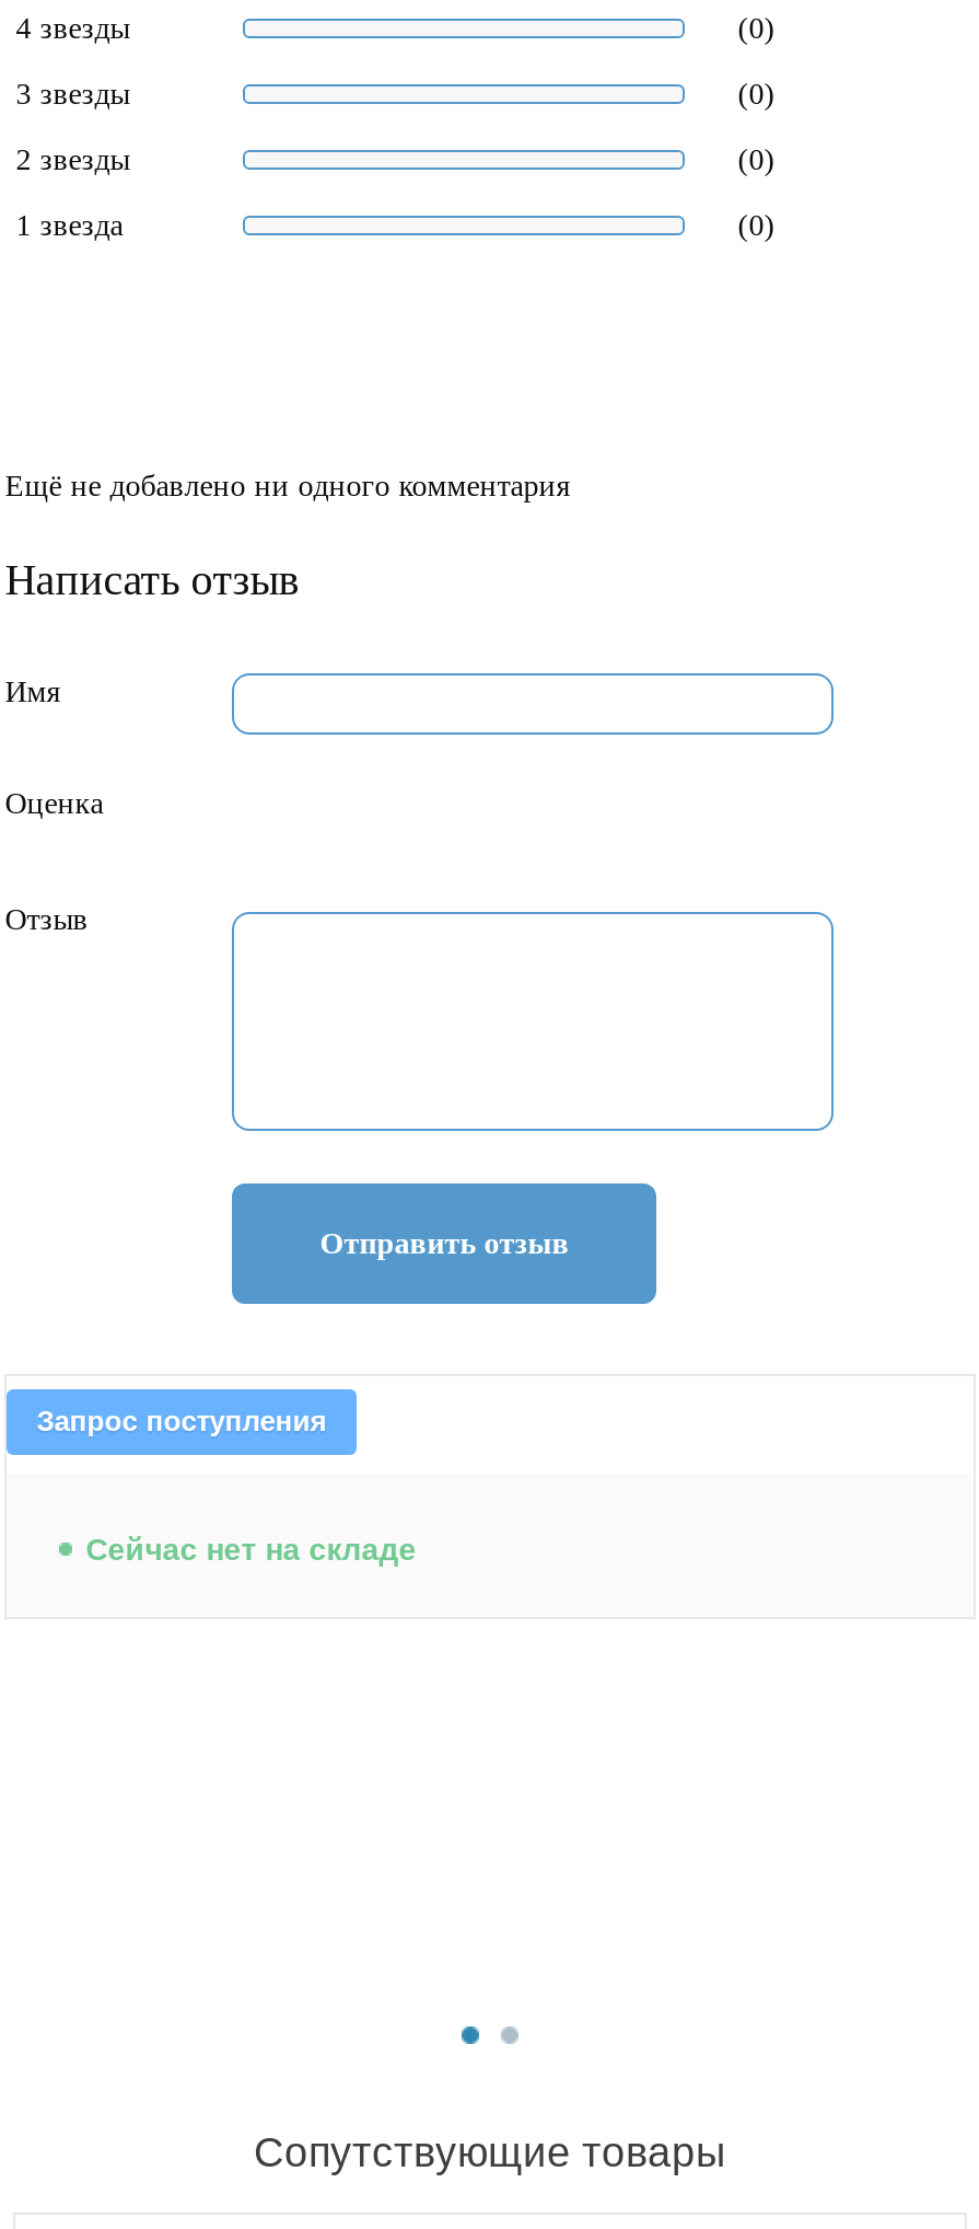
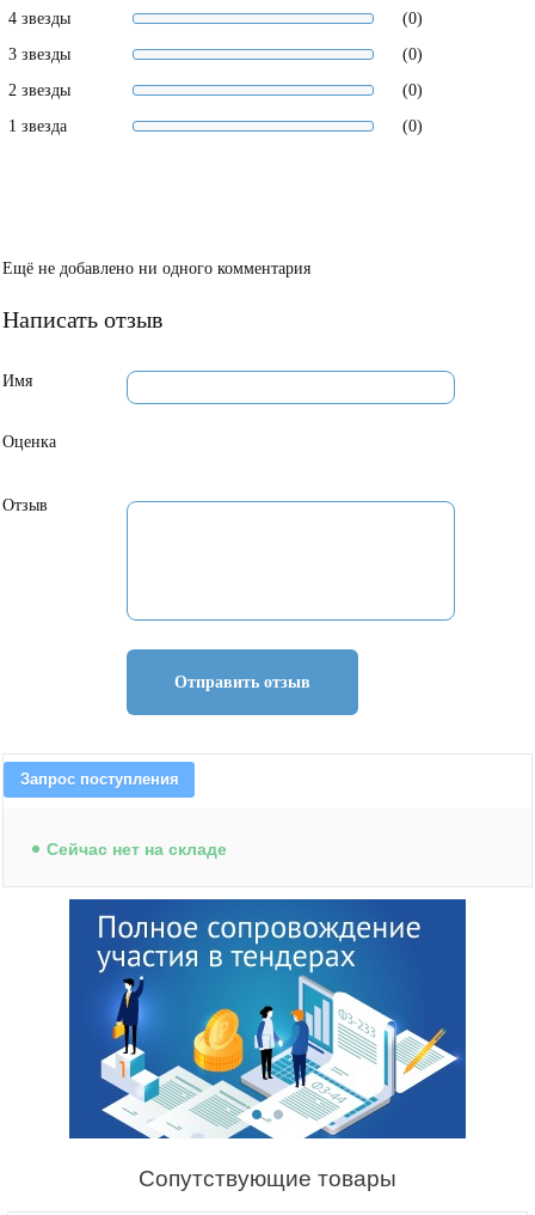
+ [image]
